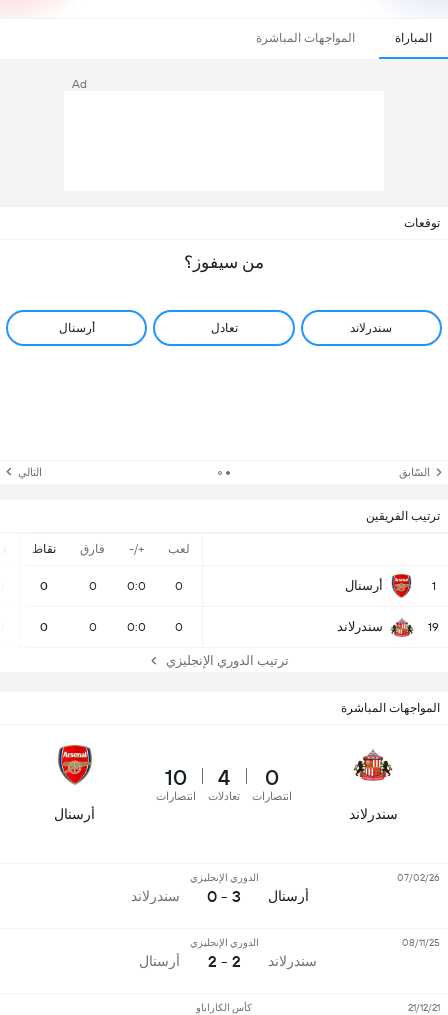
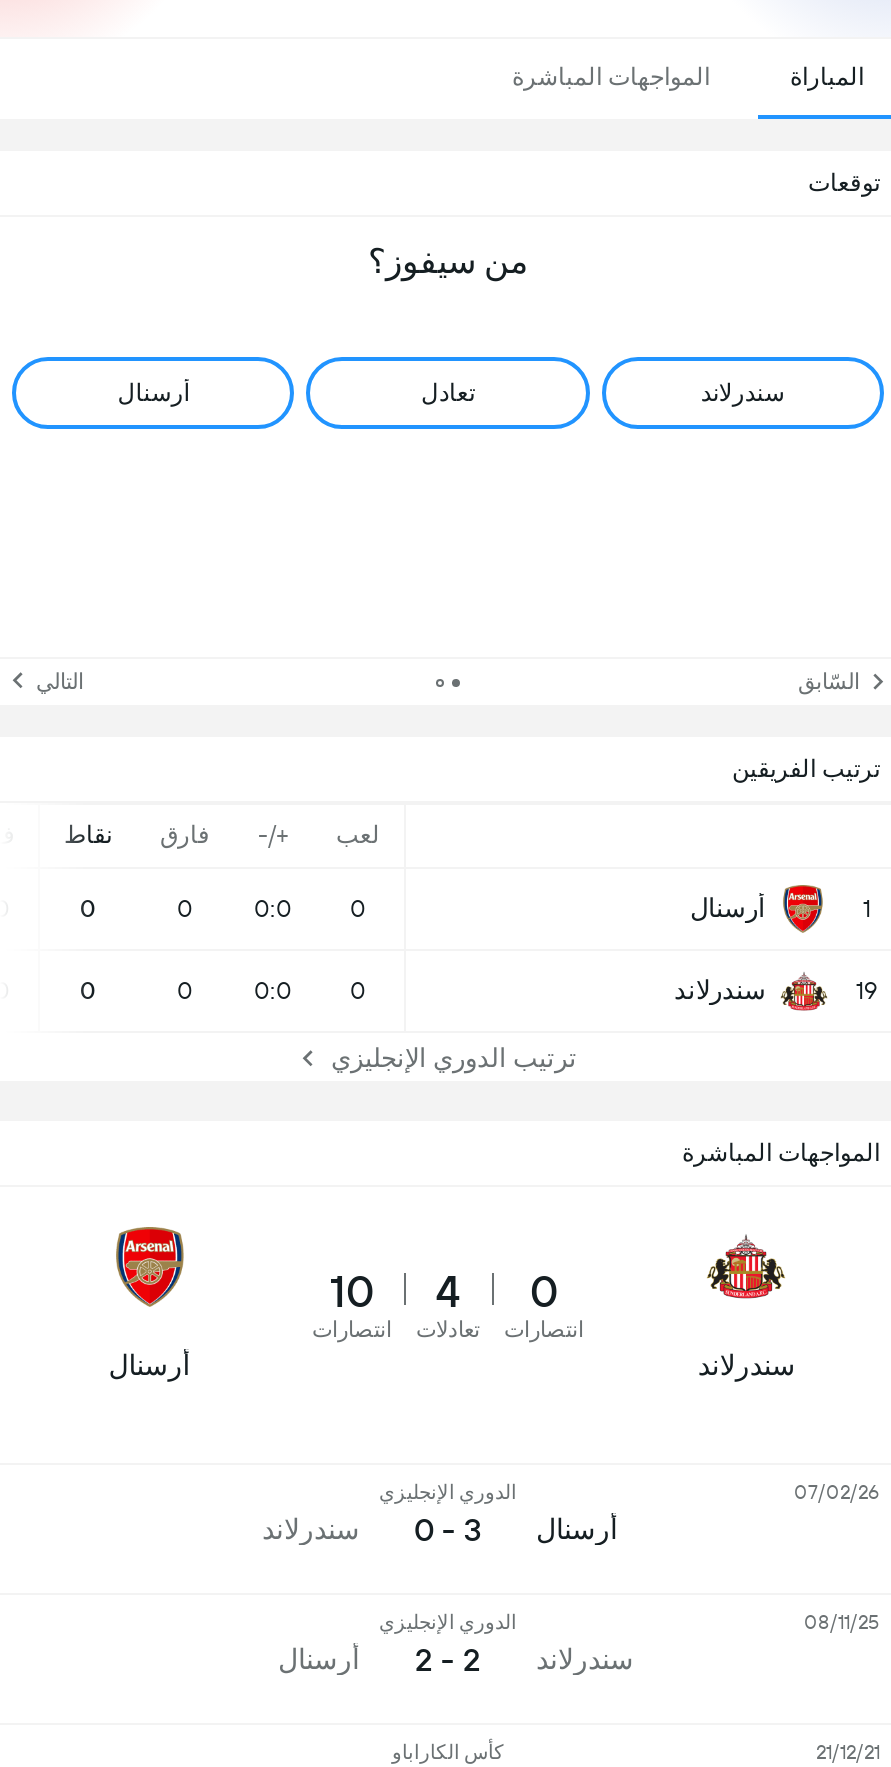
- Ad
